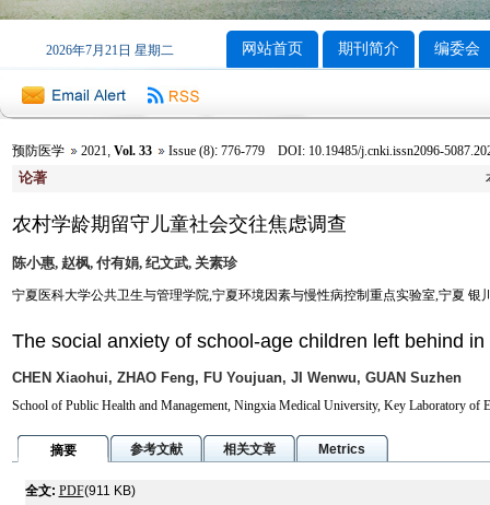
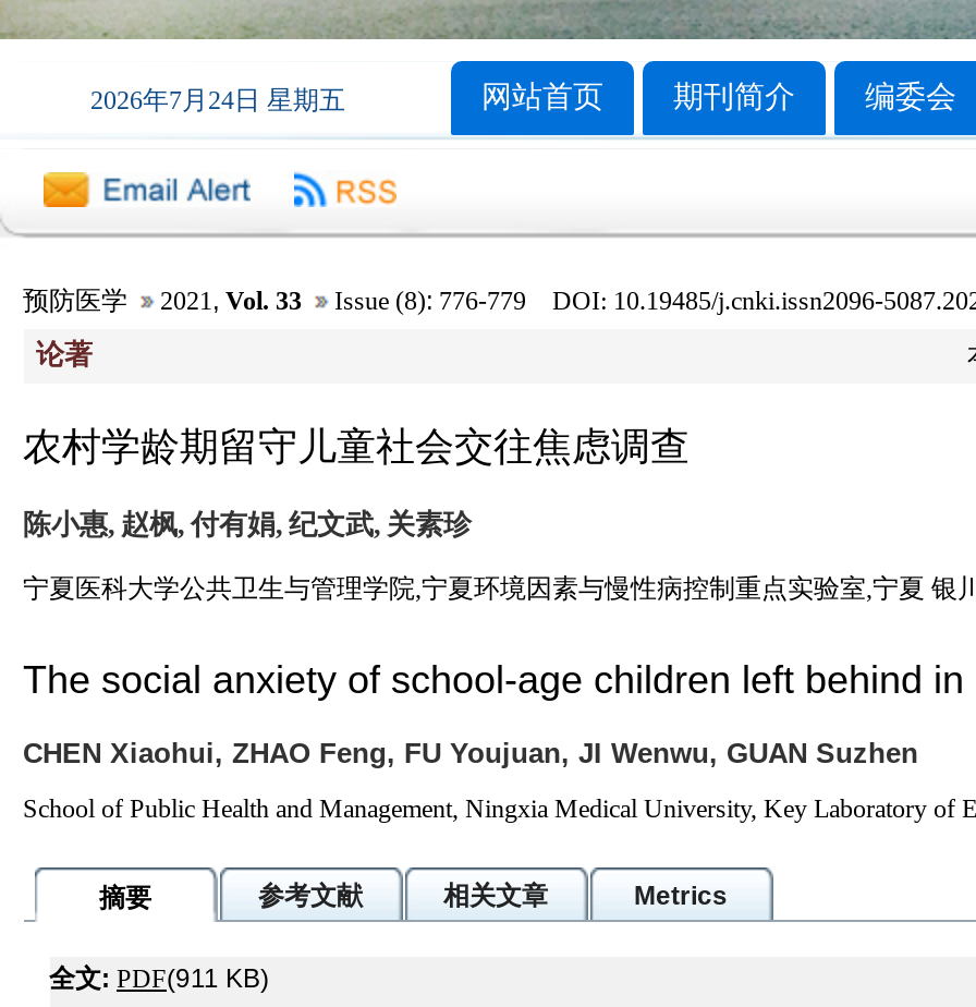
- 2026年7月21日 星期二
+ 2026年7月24日 星期五
